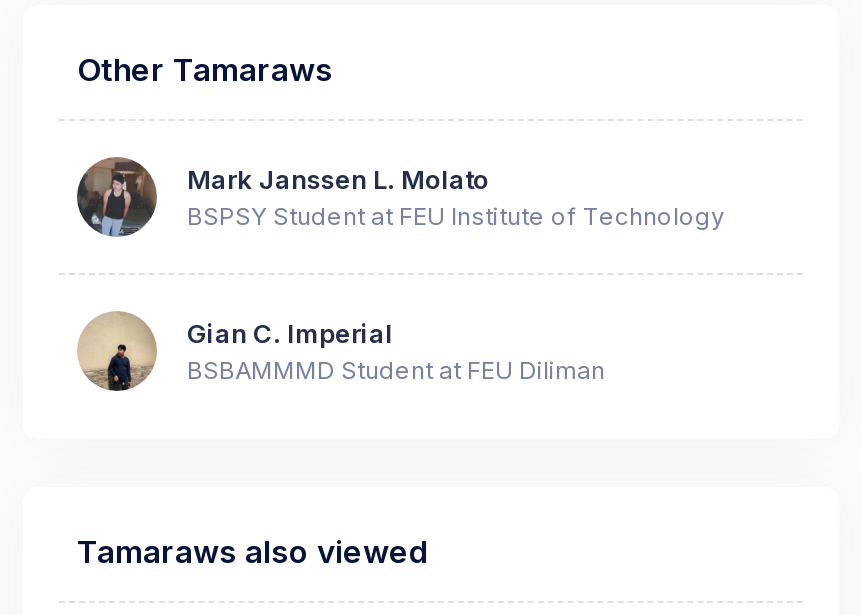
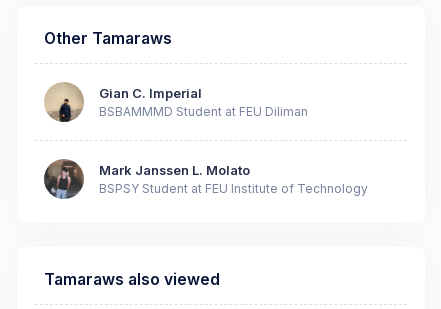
moved down: [image] | Mark Janssen L. Molato | BSPSY Student at FEU Institute of Technology

moved up: [image] | Gian C. Imperial | BSBAMMMD Student at FEU Diliman
